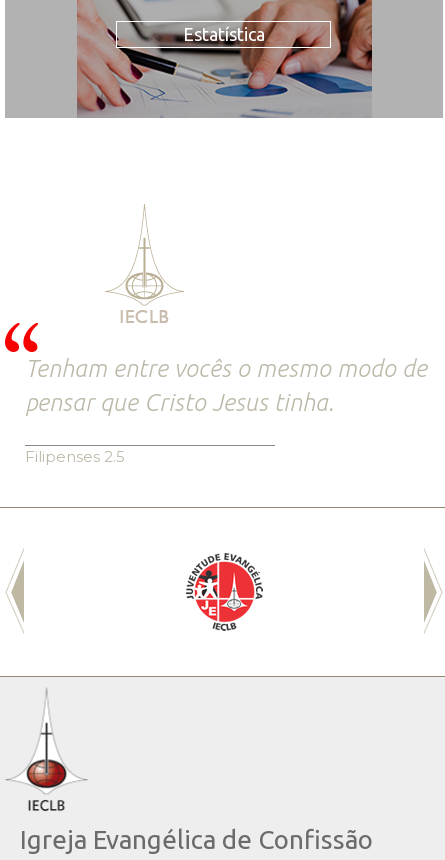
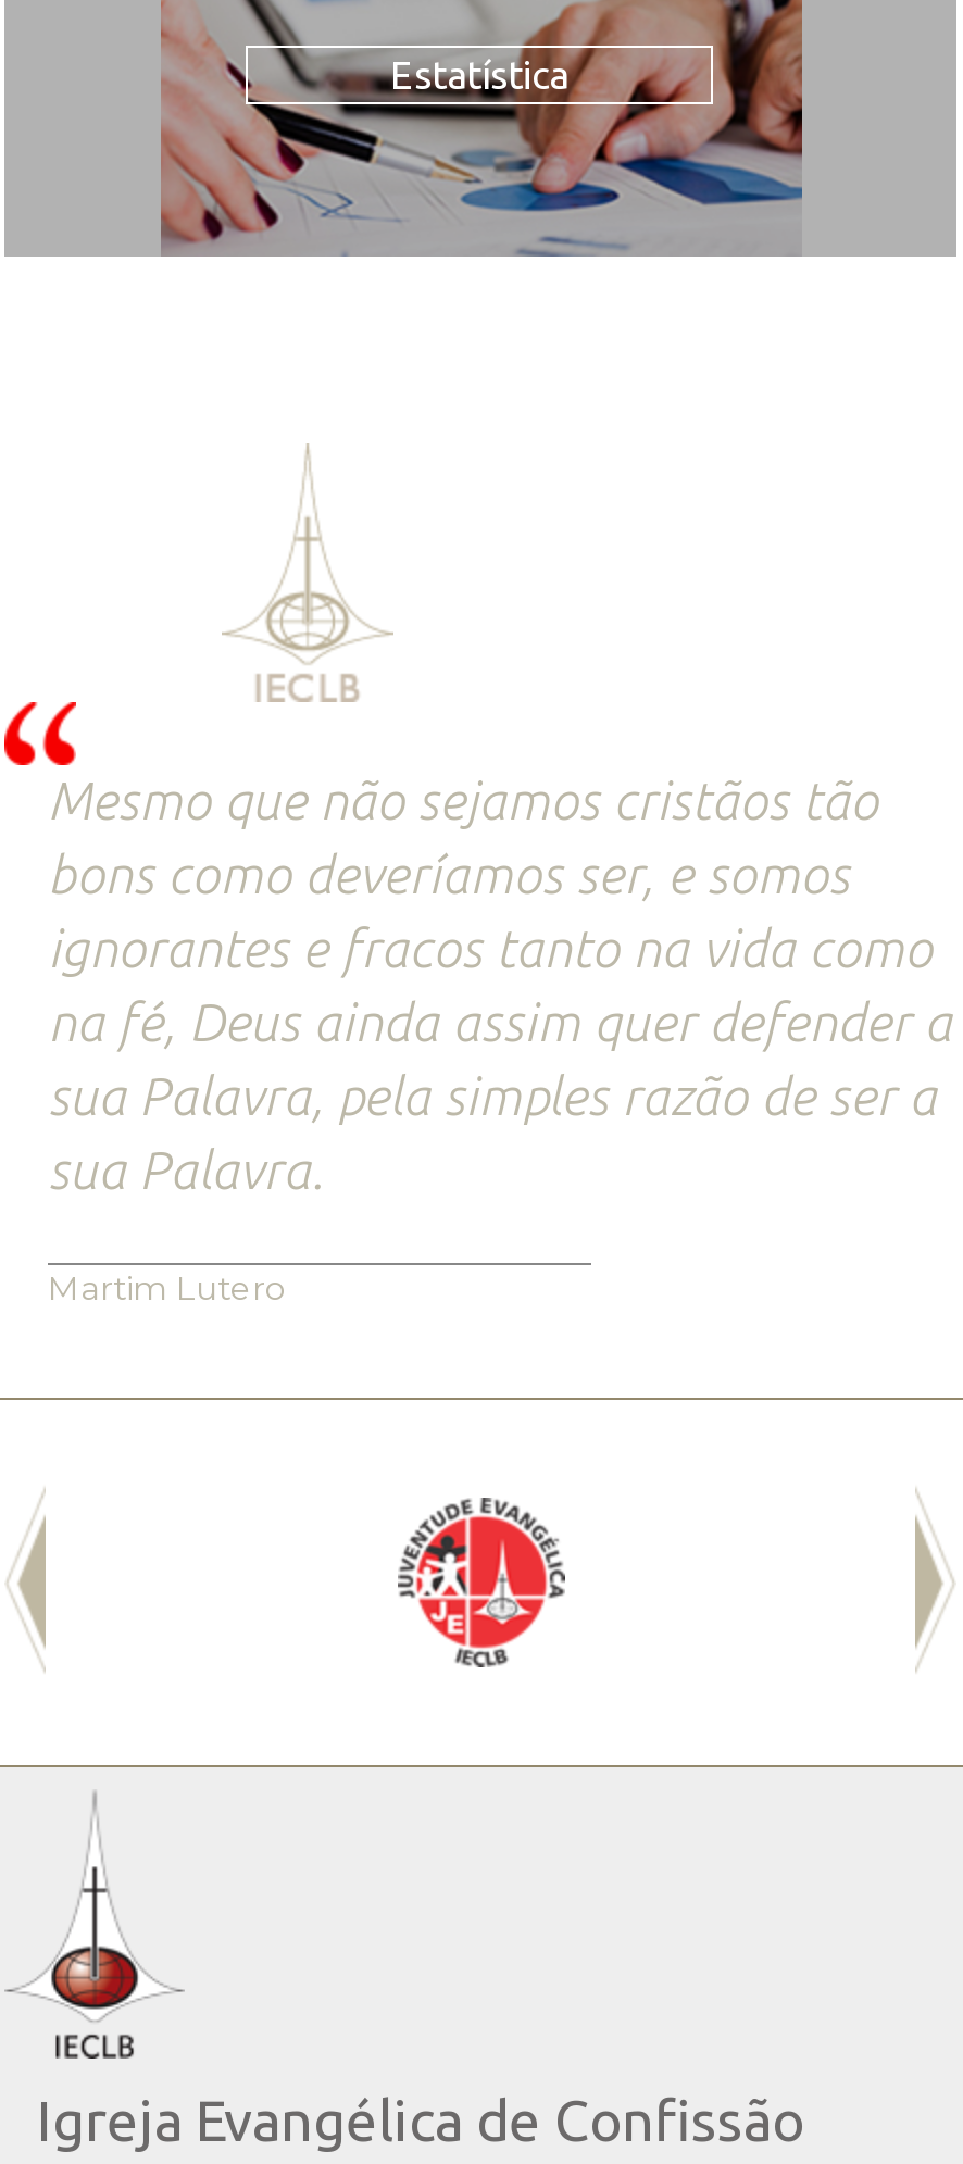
- Tenham entre vocês o mesmo modo de
- pensar que Cristo Jesus tinha.
+ Mesmo que não sejamos cristãos tão
+ bons como deveríamos ser, e somos
+ ignorantes e fracos tanto na vida como
+ na fé, Deus ainda assim quer defender a
+ sua Palavra, pela simples razão de ser a
+ sua Palavra.

- Filipenses 2.5
+ Martim Lutero
